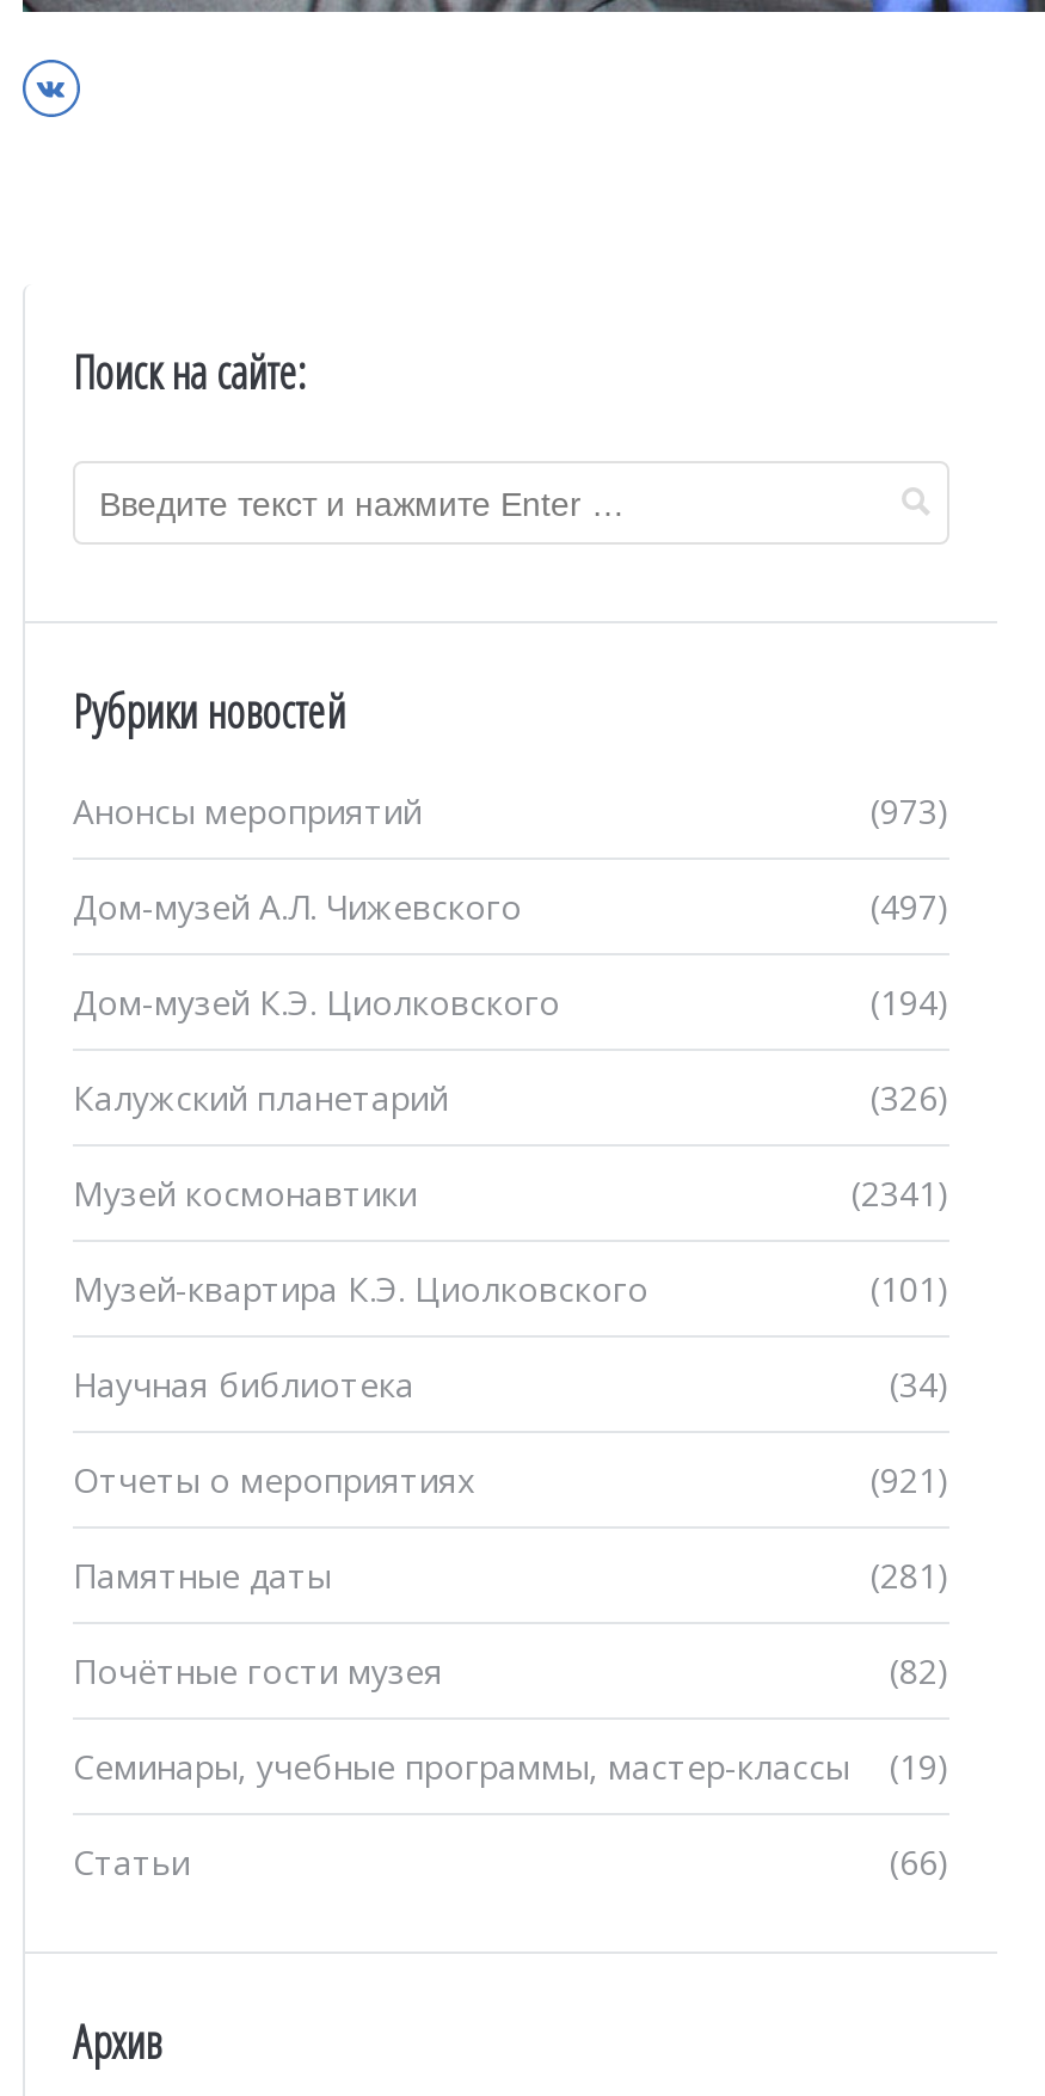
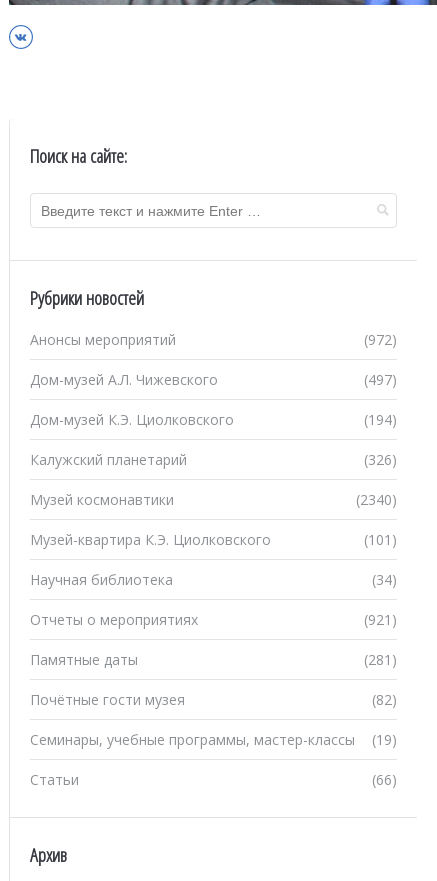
- (973)
+ (972)

- (2341)
+ (2340)
